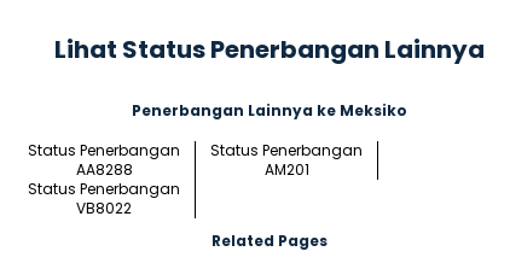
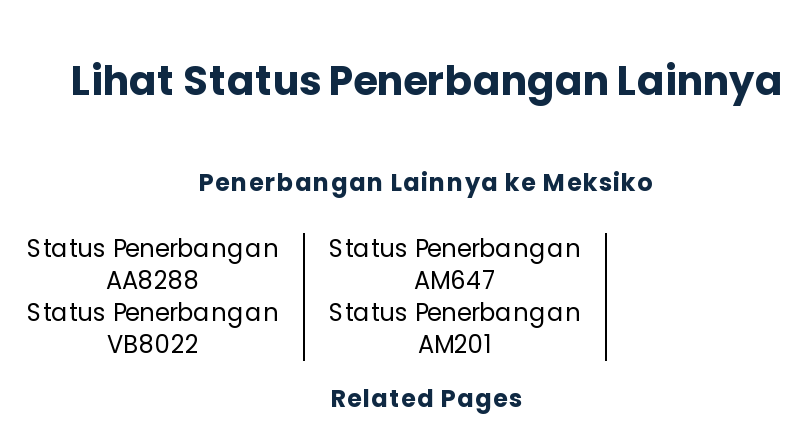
- AM201
+ AM647

+ Status Penerbangan
+ AM201
